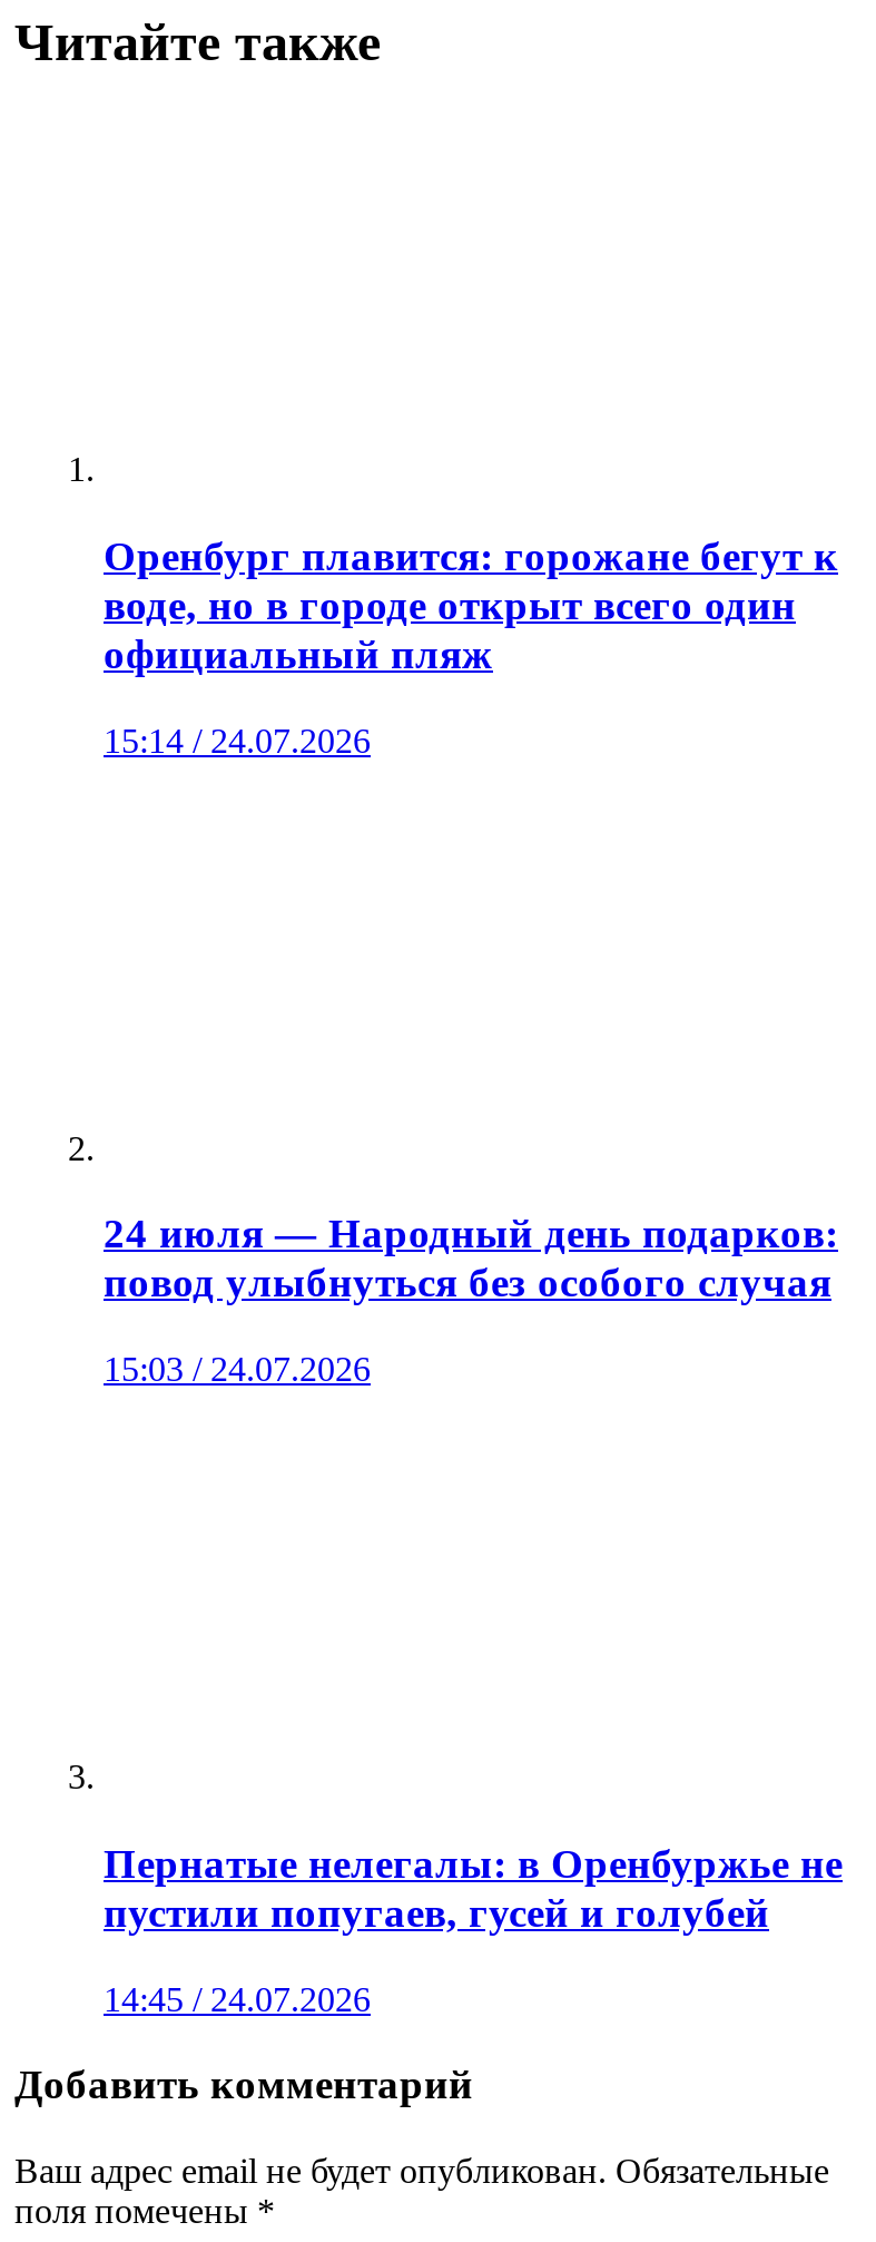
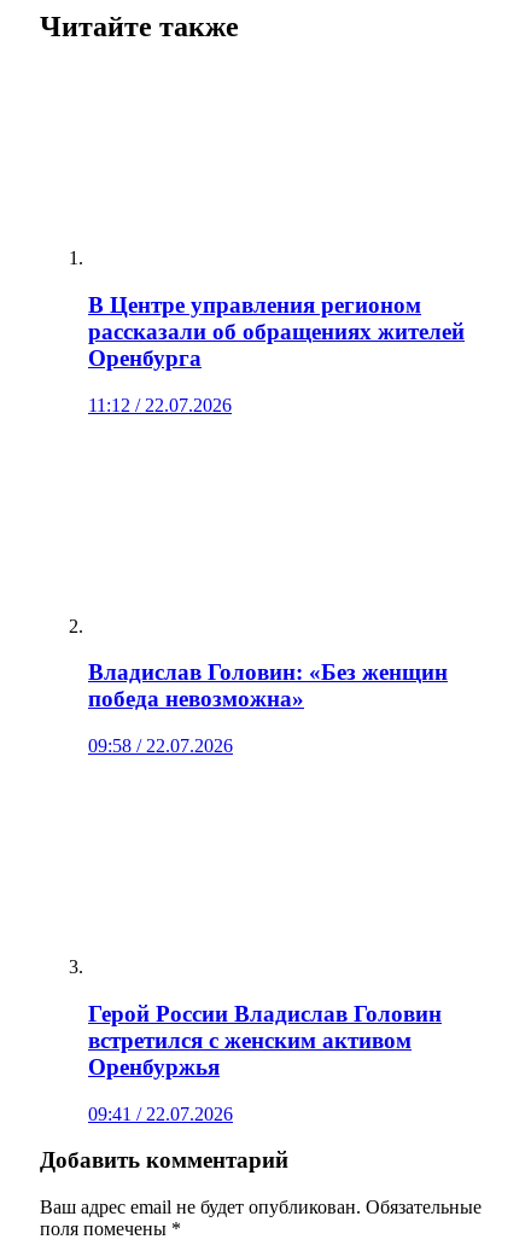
- Оренбург плавится: горожане бегут к
- воде, но в городе открыт всего один
- официальный пляж
+ В Центре управления регионом
+ рассказали об обращениях жителей
+ Оренбурга

- 15:14 / 24.07.2026
+ 11:12 / 22.07.2026

- 24 июля — Народный день подарков:
- повод улыбнуться без особого случая
+ Владислав Головин: «Без женщин
+ победа невозможна»

- 15:03 / 24.07.2026
+ 09:58 / 22.07.2026

- Пернатые нелегалы: в Оренбуржье не
- пустили попугаев, гусей и голубей
+ Герой России Владислав Головин
+ встретился с женским активом
+ Оренбуржья

- 14:45 / 24.07.2026
+ 09:41 / 22.07.2026
